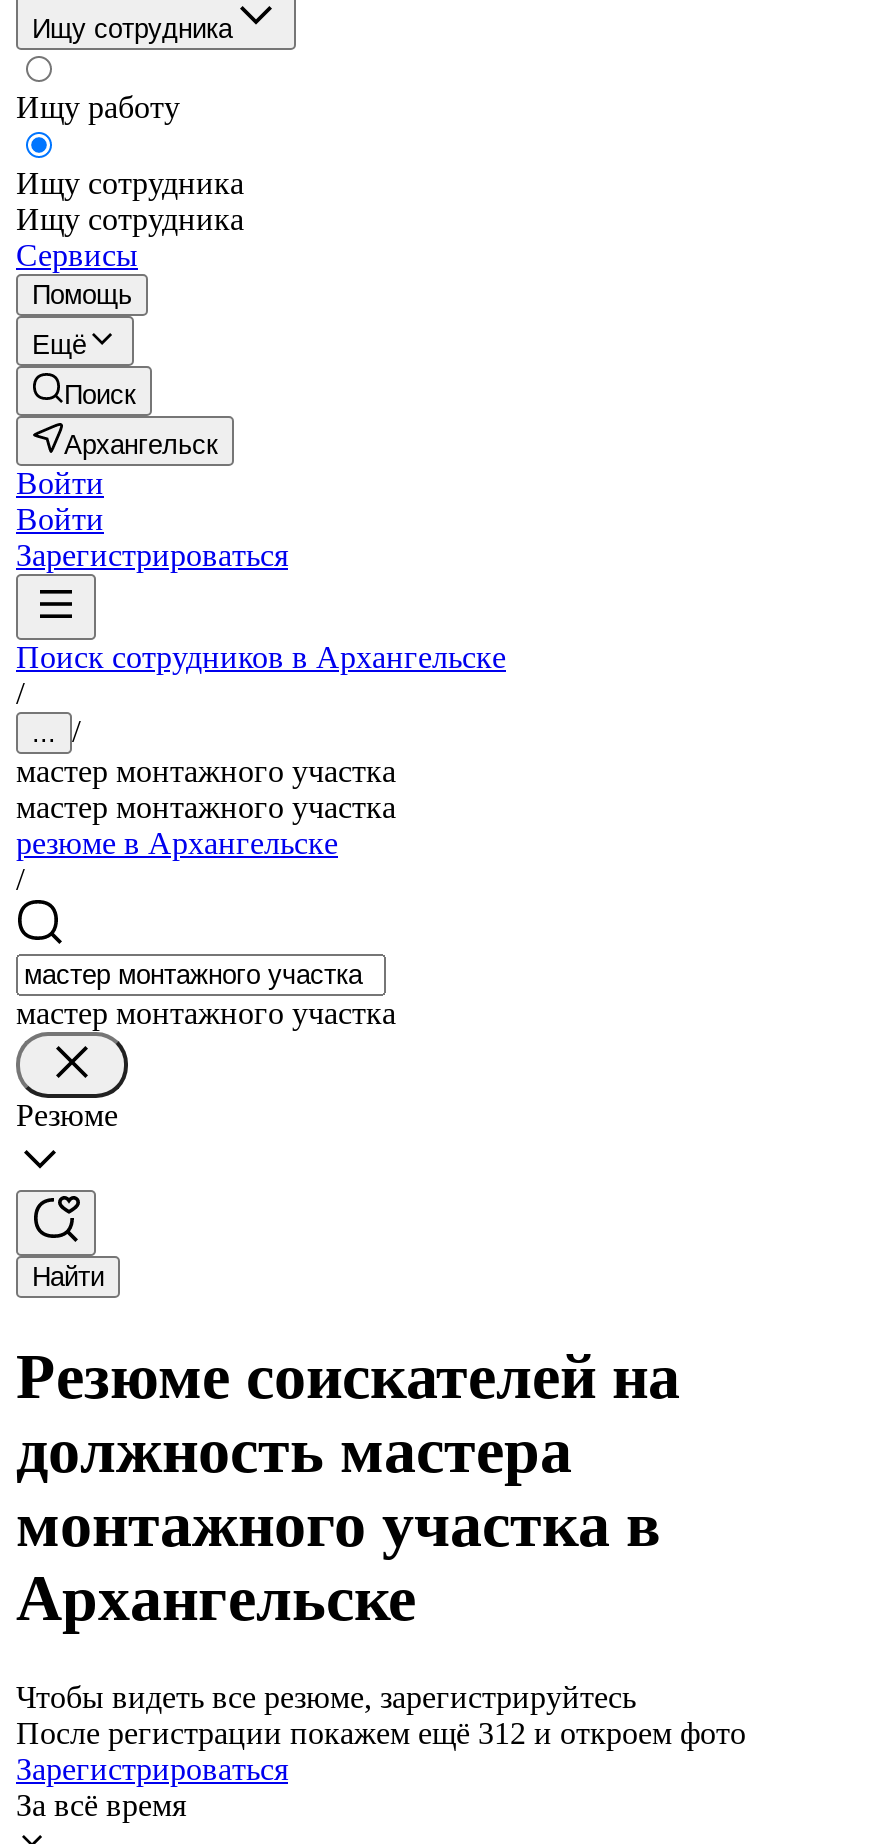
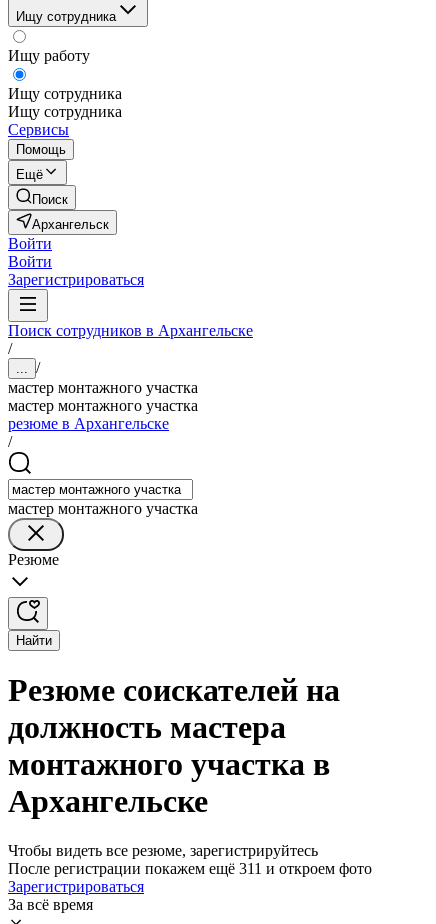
- После регистрации покажем ещё 312 и откроем фото
+ После регистрации покажем ещё 311 и откроем фото
